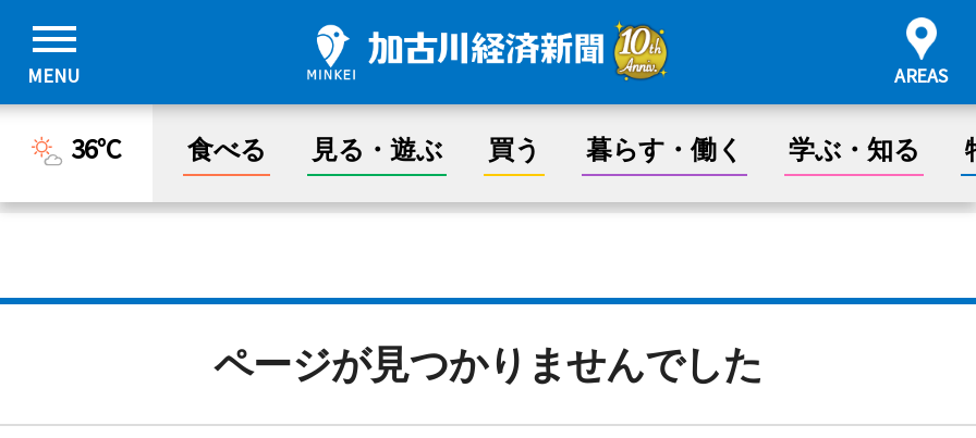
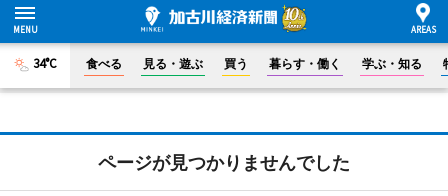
- 36°C
+ 34°C
